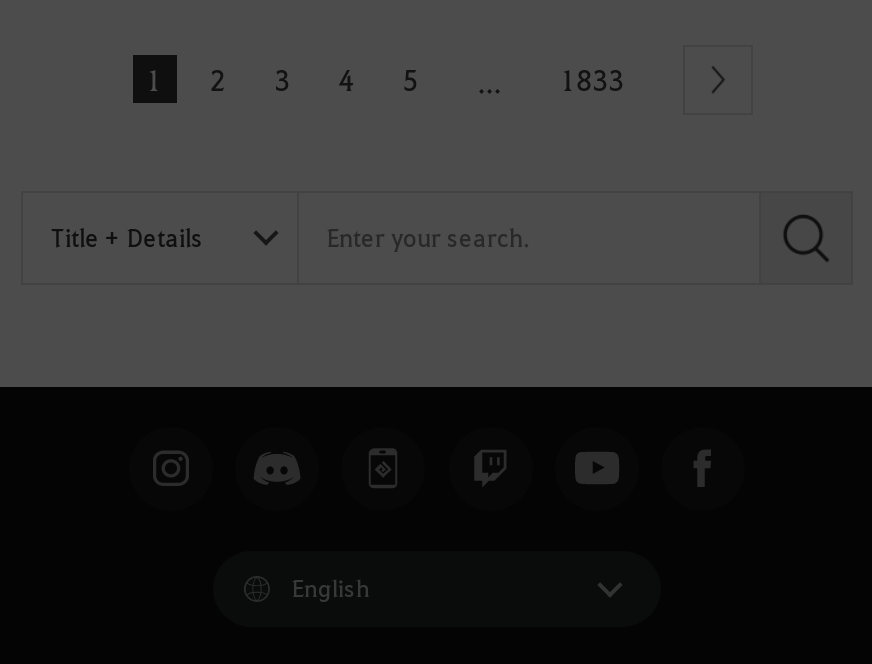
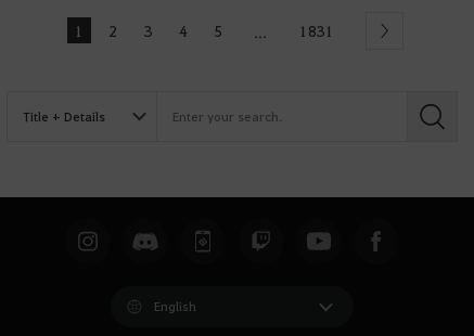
- 1833
+ 1831
